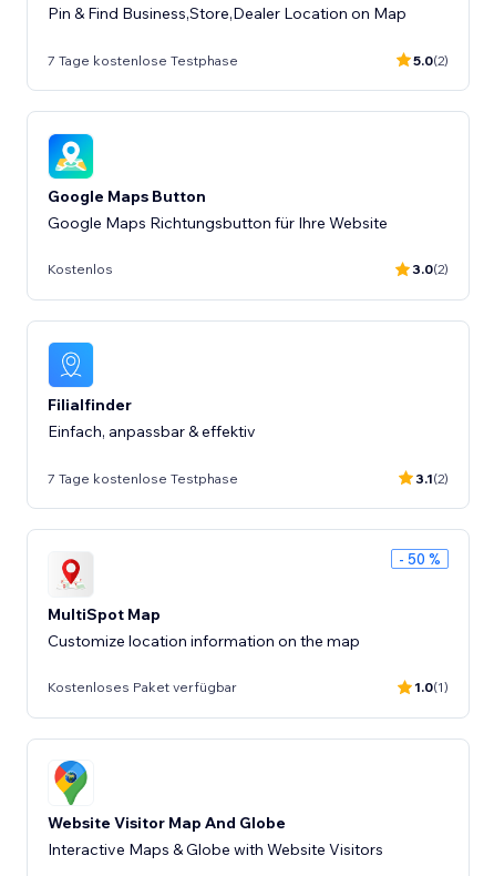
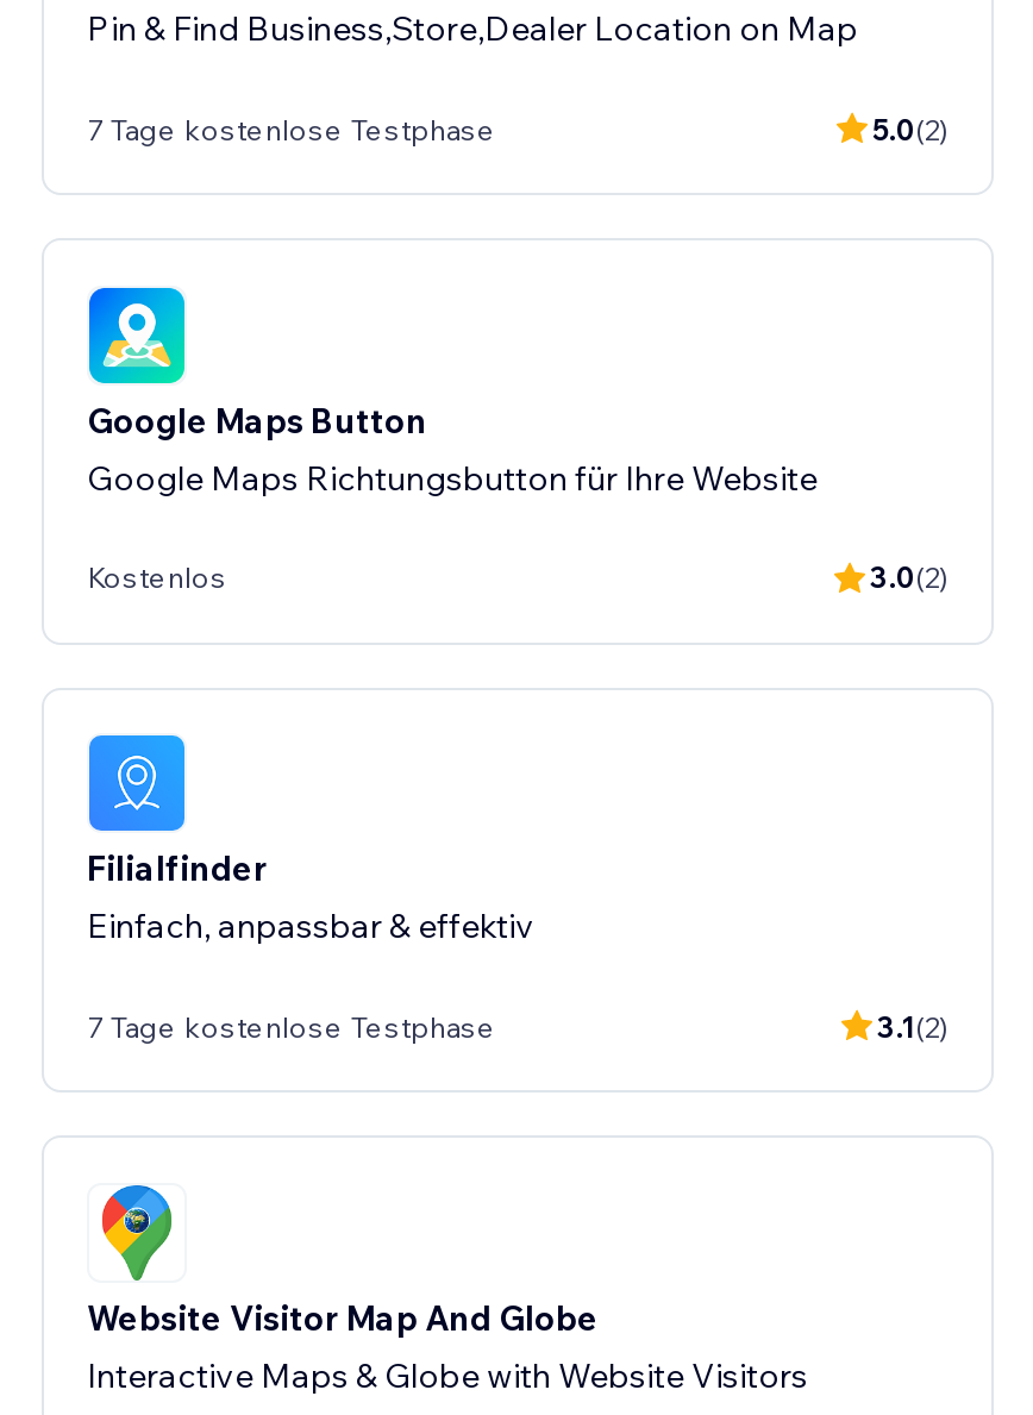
- [image]
- - 50 %
- MultiSpot Map
- Customize location information on the map
- Kostenloses Paket verfügbar
- 1.0(1)
